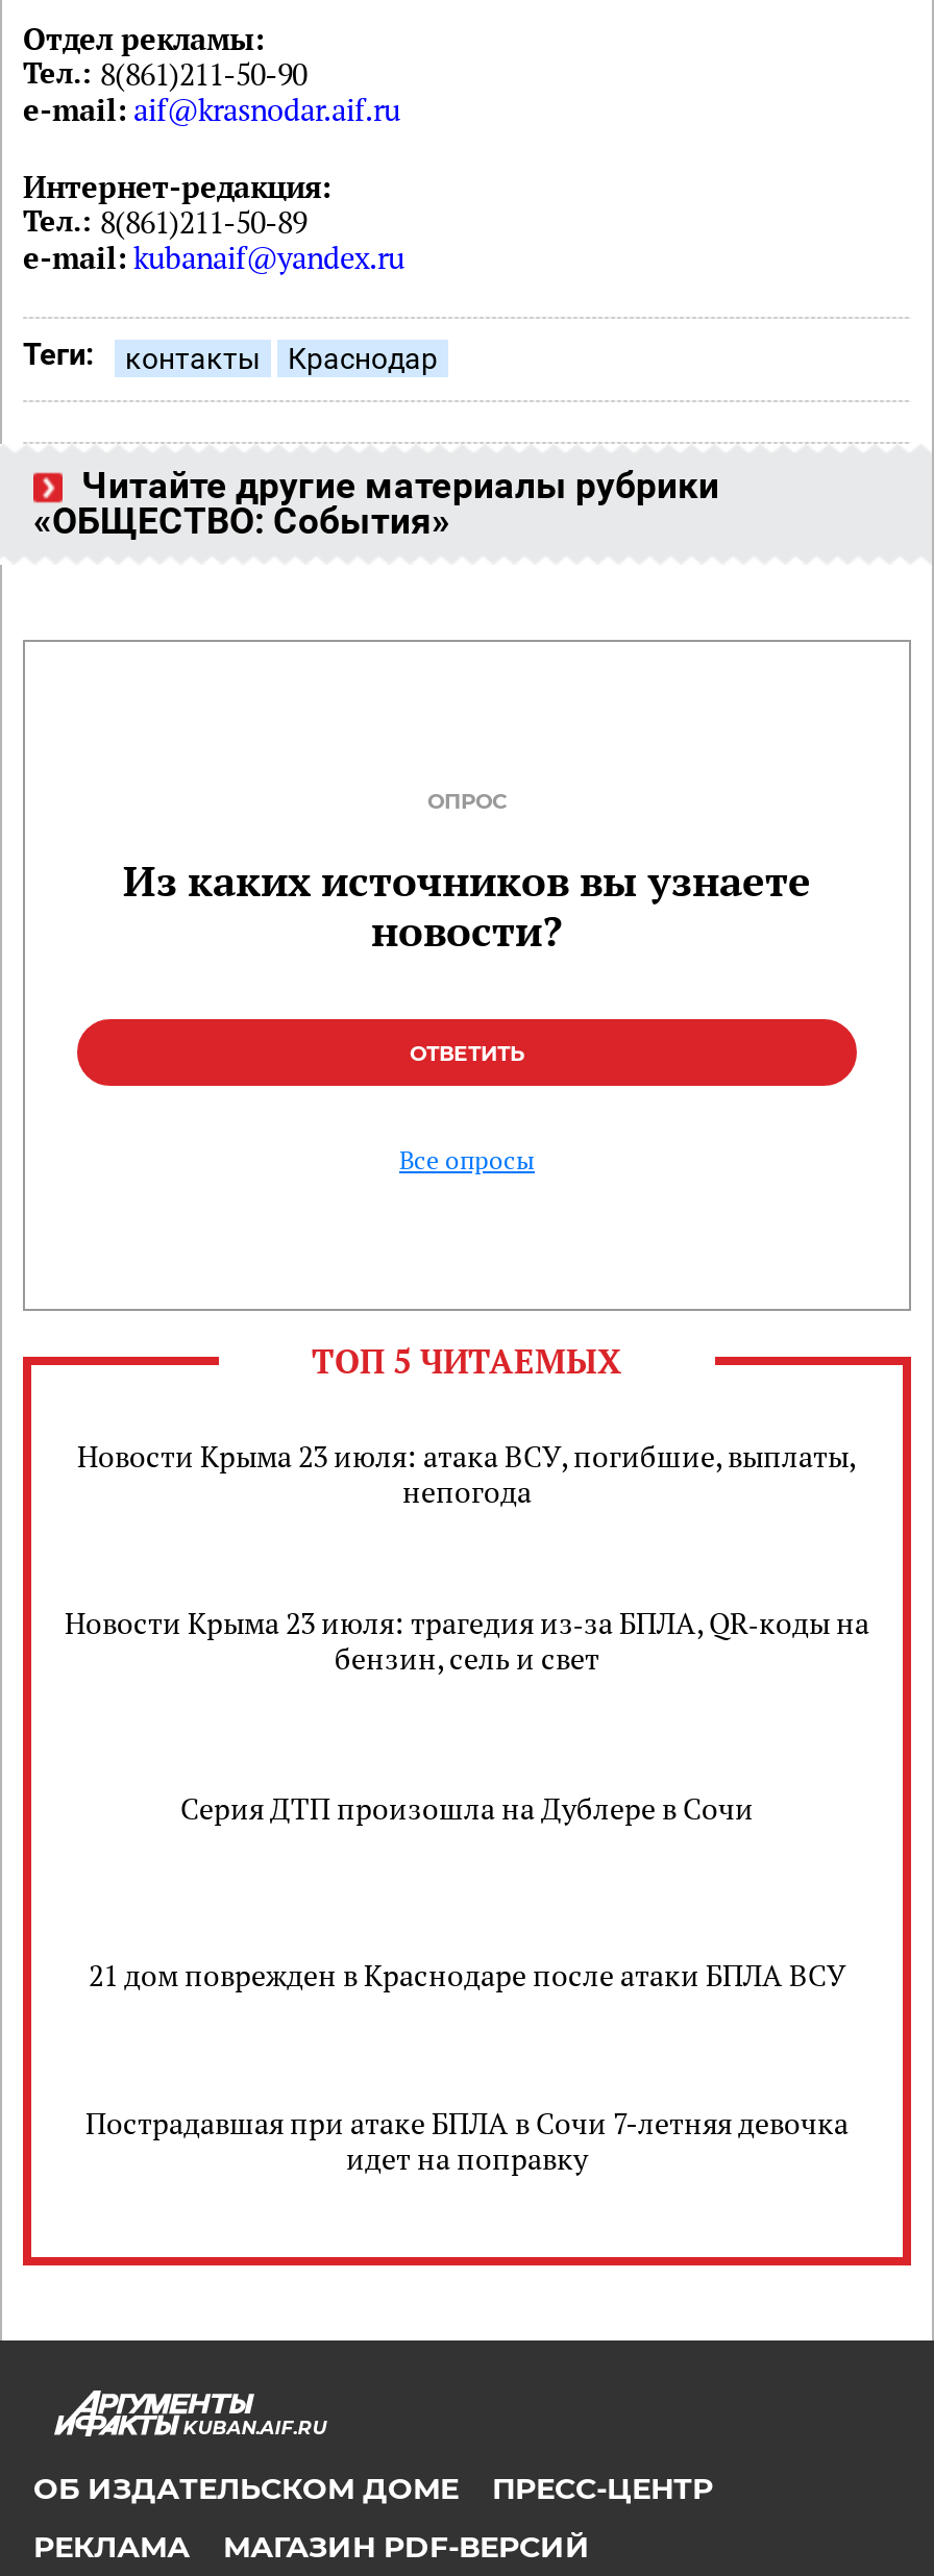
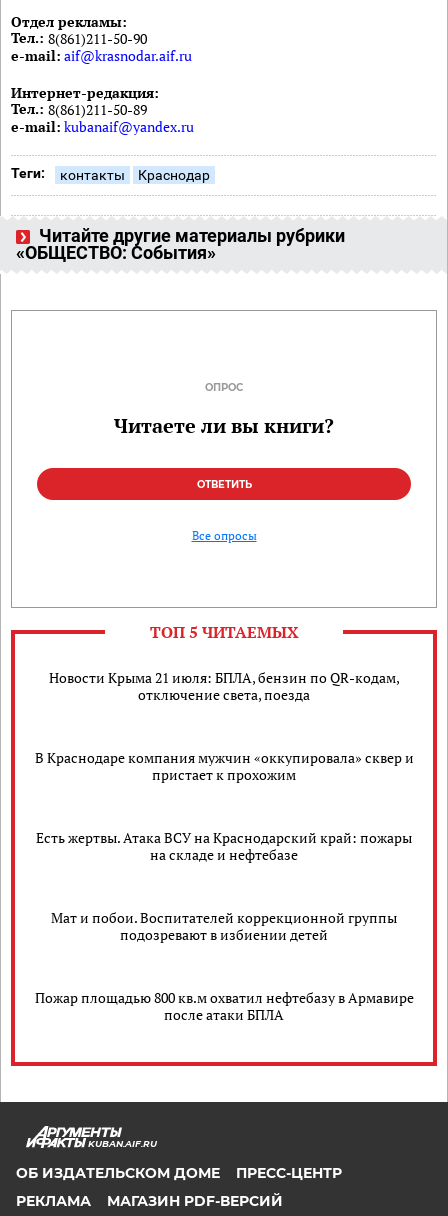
- Из каких источников вы узнаете
- новости?
+ Читаете ли вы книги?

- Новости Крыма 23 июля: атака ВСУ, погибшие, выплаты,
- непогода
+ Новости Крыма 21 июля: БПЛА, бензин по QR-кодам,
+ отключение света, поезда

- Новости Крыма 23 июля: трагедия из‑за БПЛА, QR‑коды на
- бензин, сель и свет
+ В Краснодаре компания мужчин «оккупировала» сквер и
+ пристает к прохожим

- Серия ДТП произошла на Дублере в Сочи
+ Есть жертвы. Атака ВСУ на Краснодарский край: пожары
+ на складе и нефтебазе

- 21 дом поврежден в Краснодаре после атаки БПЛА ВСУ
+ Мат и побои. Воспитателей коррекционной группы
+ подозревают в избиении детей

- Пострадавшая при атаке БПЛА в Сочи 7-летняя девочка
- идет на поправку
+ Пожар площадью 800 кв.м охватил нефтебазу в Армавире
+ после атаки БПЛА
